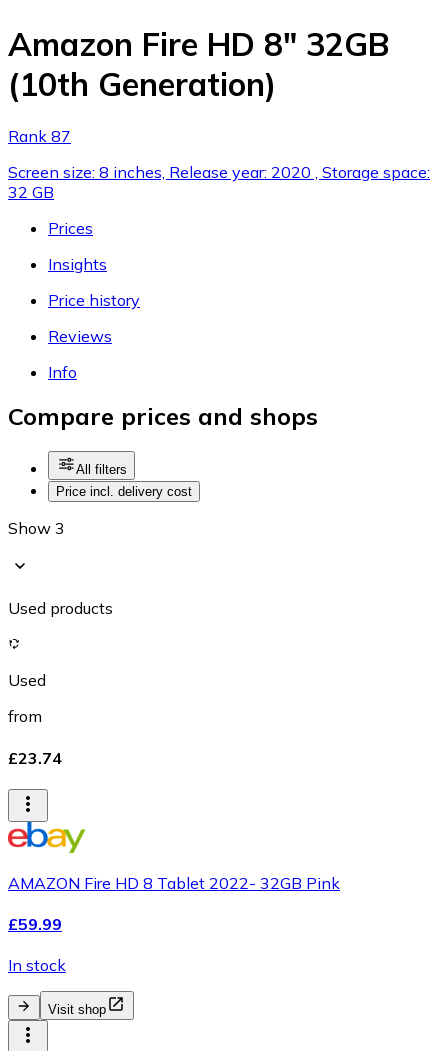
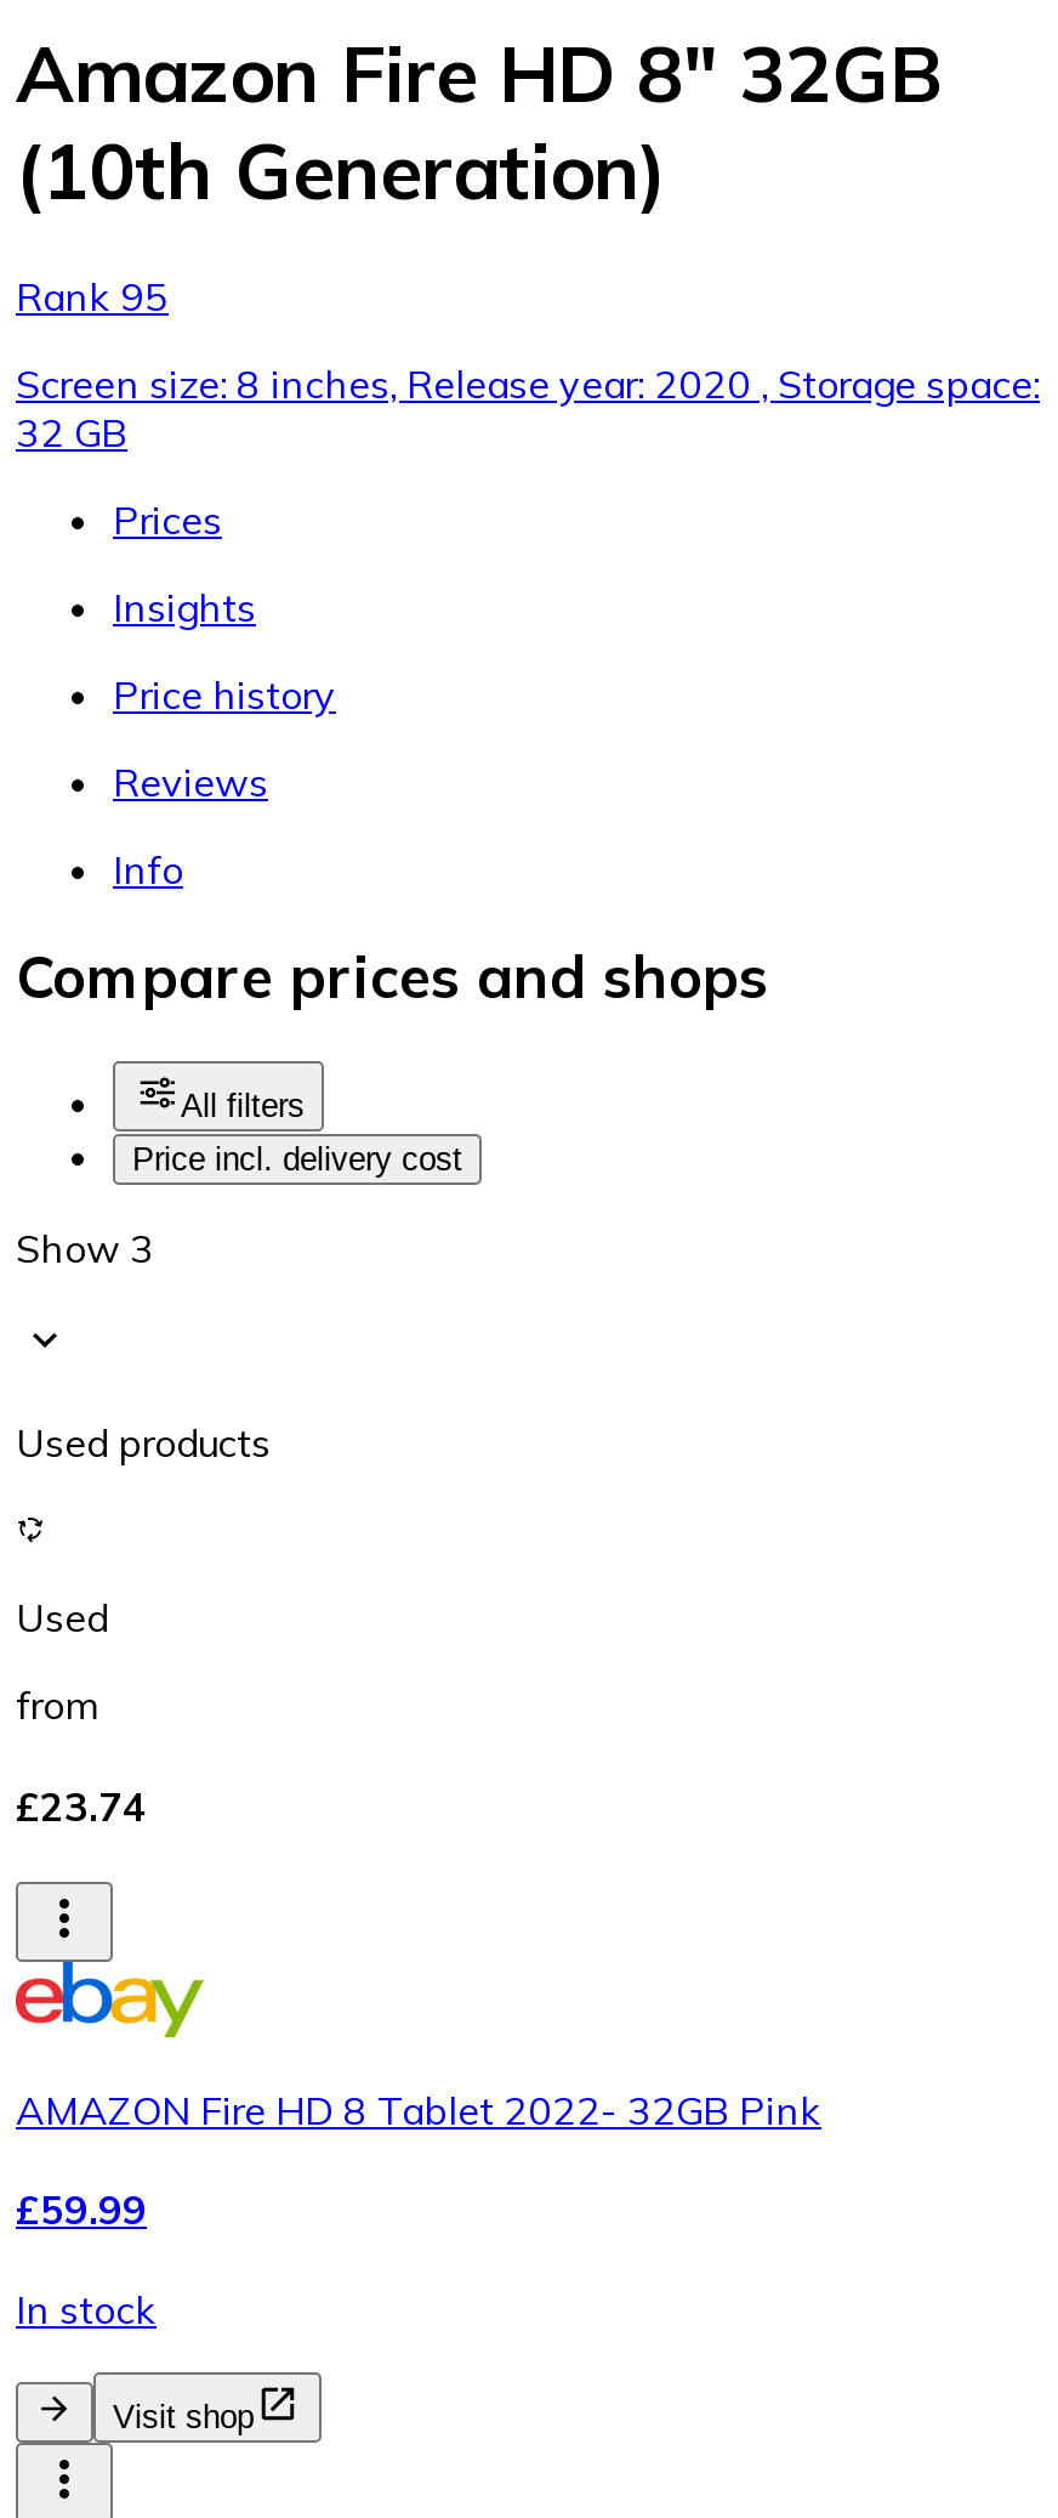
- Rank 87
+ Rank 95
